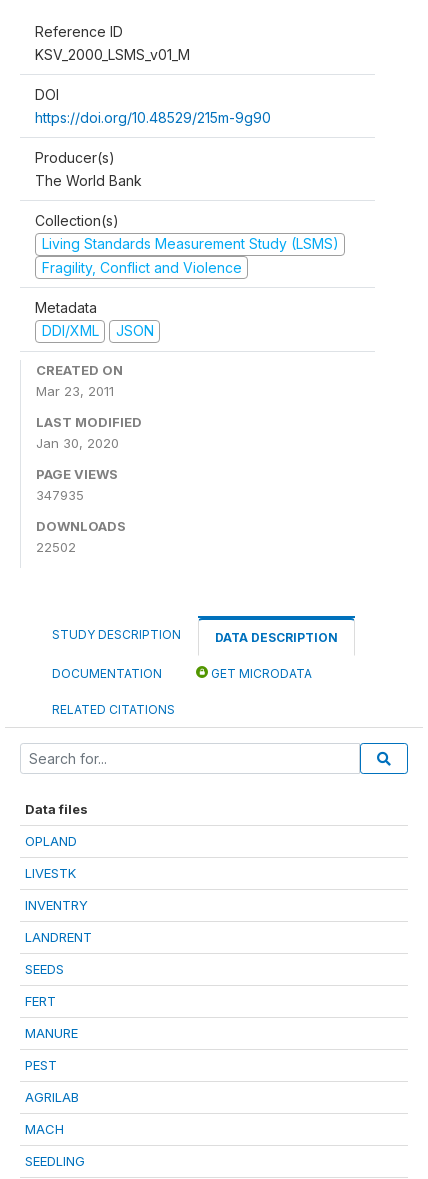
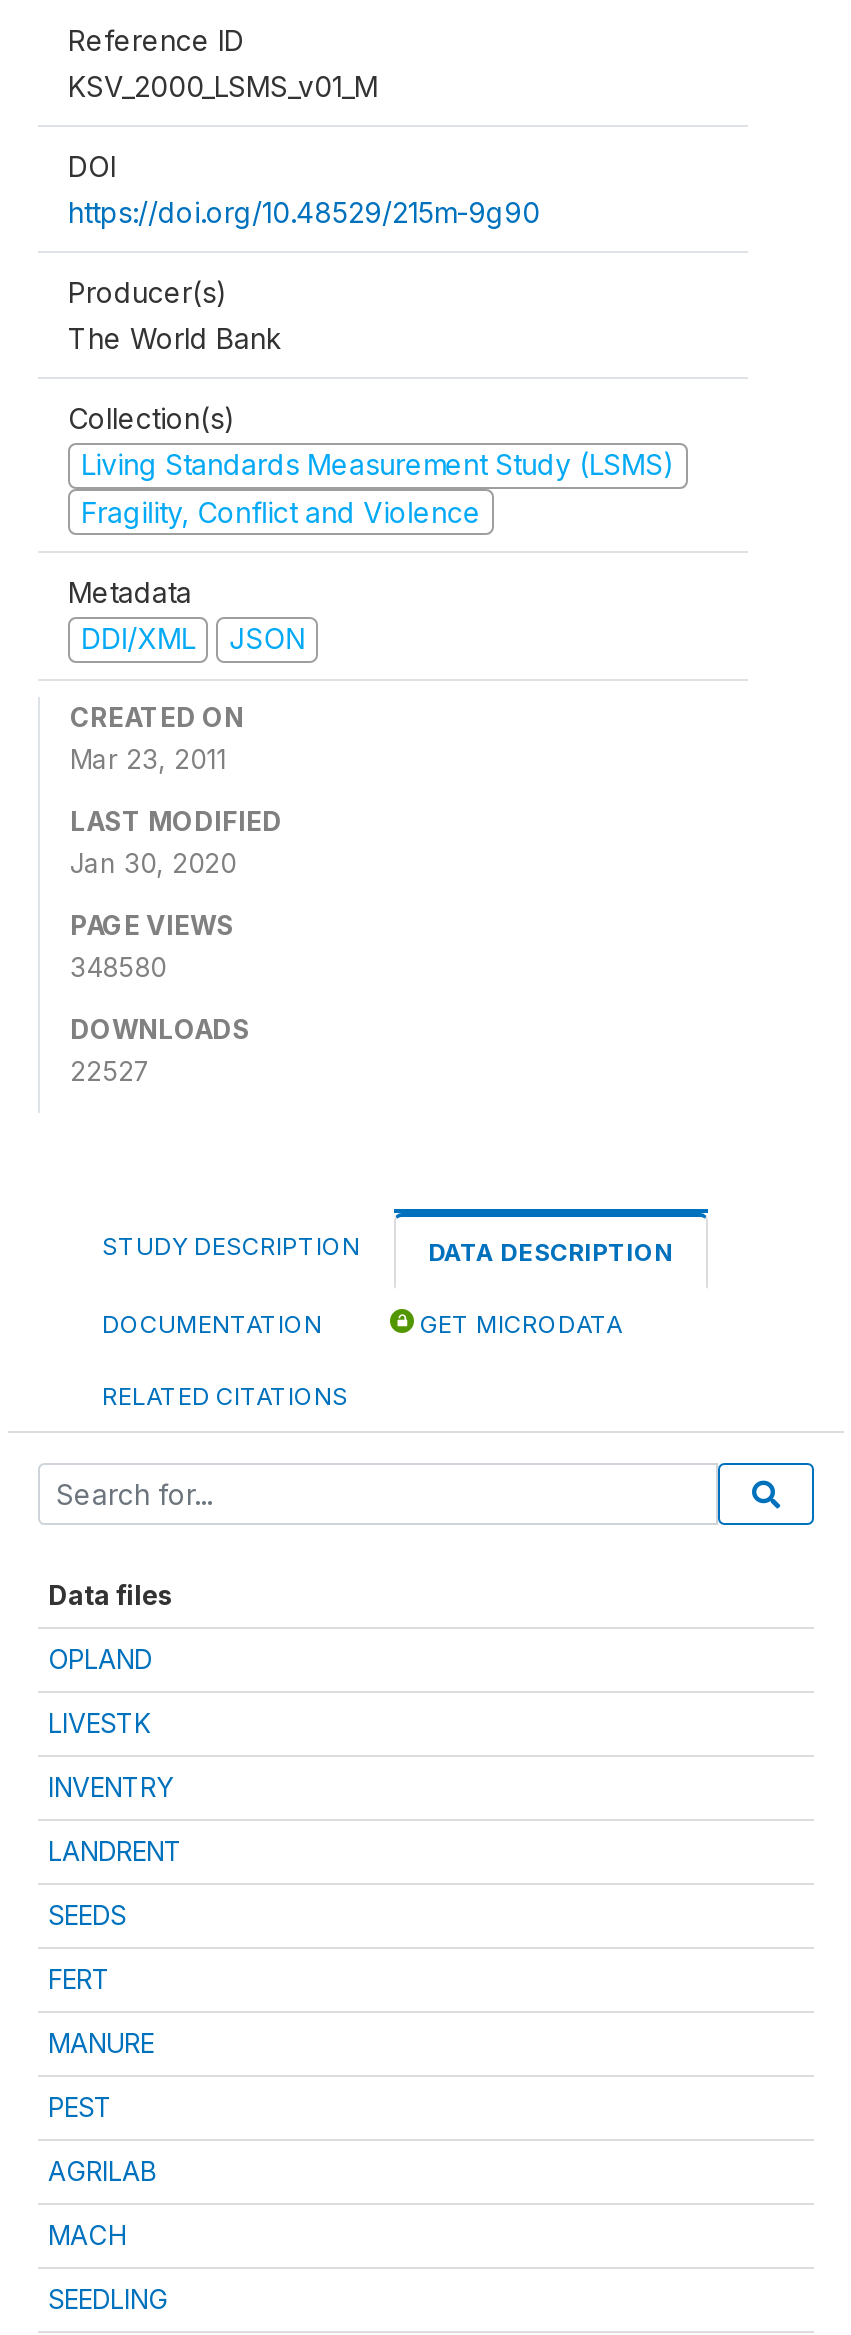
- 347935
+ 348580

- 22502
+ 22527
